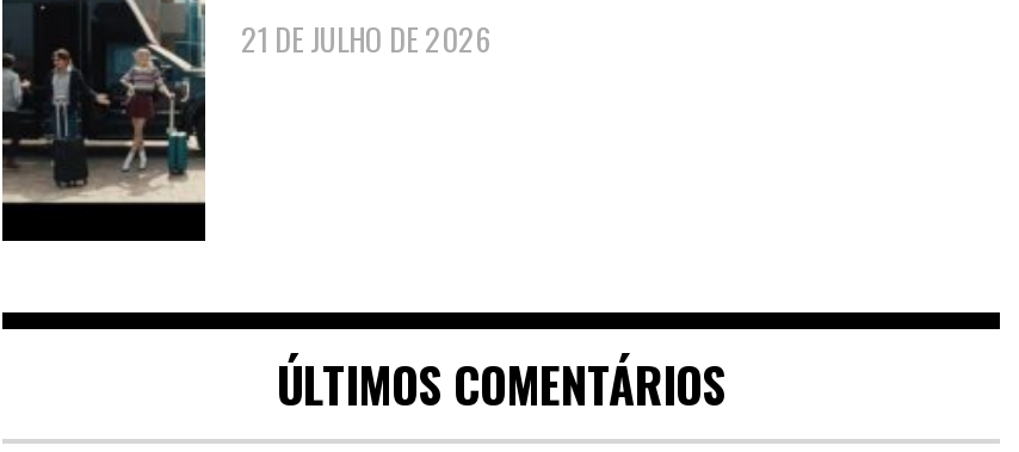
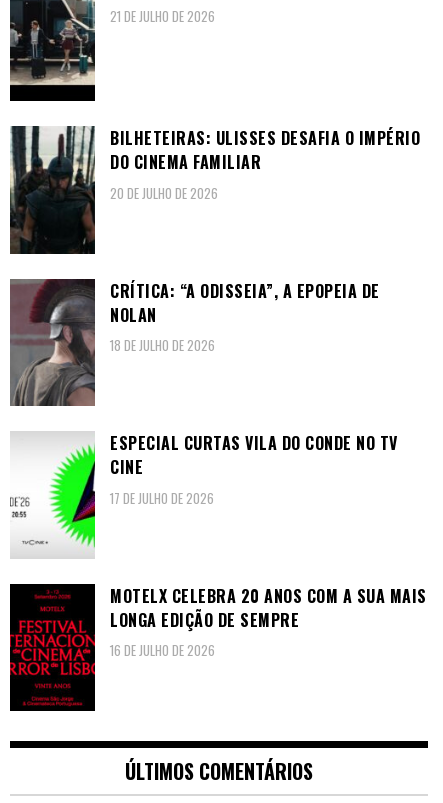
+ [image]
+ MOTELX CELEBRA 20 ANOS COM A SUA MAIS
+ LONGA EDIÇÃO DE SEMPRE
+ 16 DE JULHO DE 2026

+ [image]
+ BILHETEIRAS: ULISSES DESAFIA O IMPÉRIO
+ DO CINEMA FAMILIAR
+ 20 DE JULHO DE 2026

+ [image]
+ CRÍTICA: “A ODISSEIA”, A EPOPEIA DE
+ NOLAN
+ 18 DE JULHO DE 2026

+ [image]
+ ESPECIAL CURTAS VILA DO CONDE NO TV
+ CINE
+ 17 DE JULHO DE 2026
